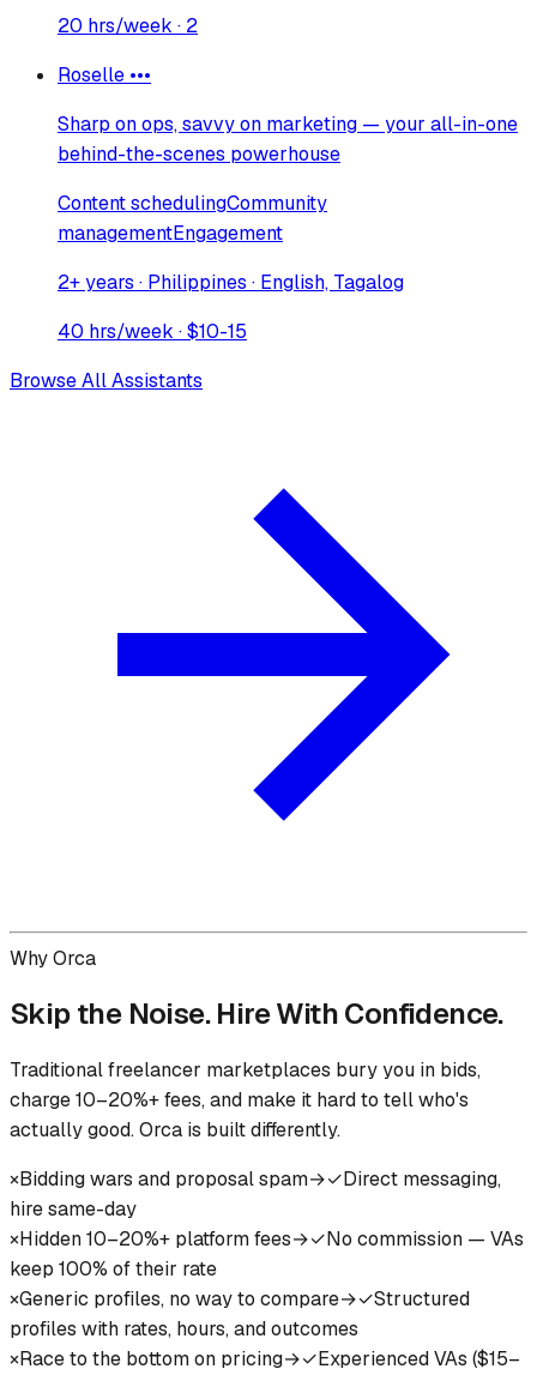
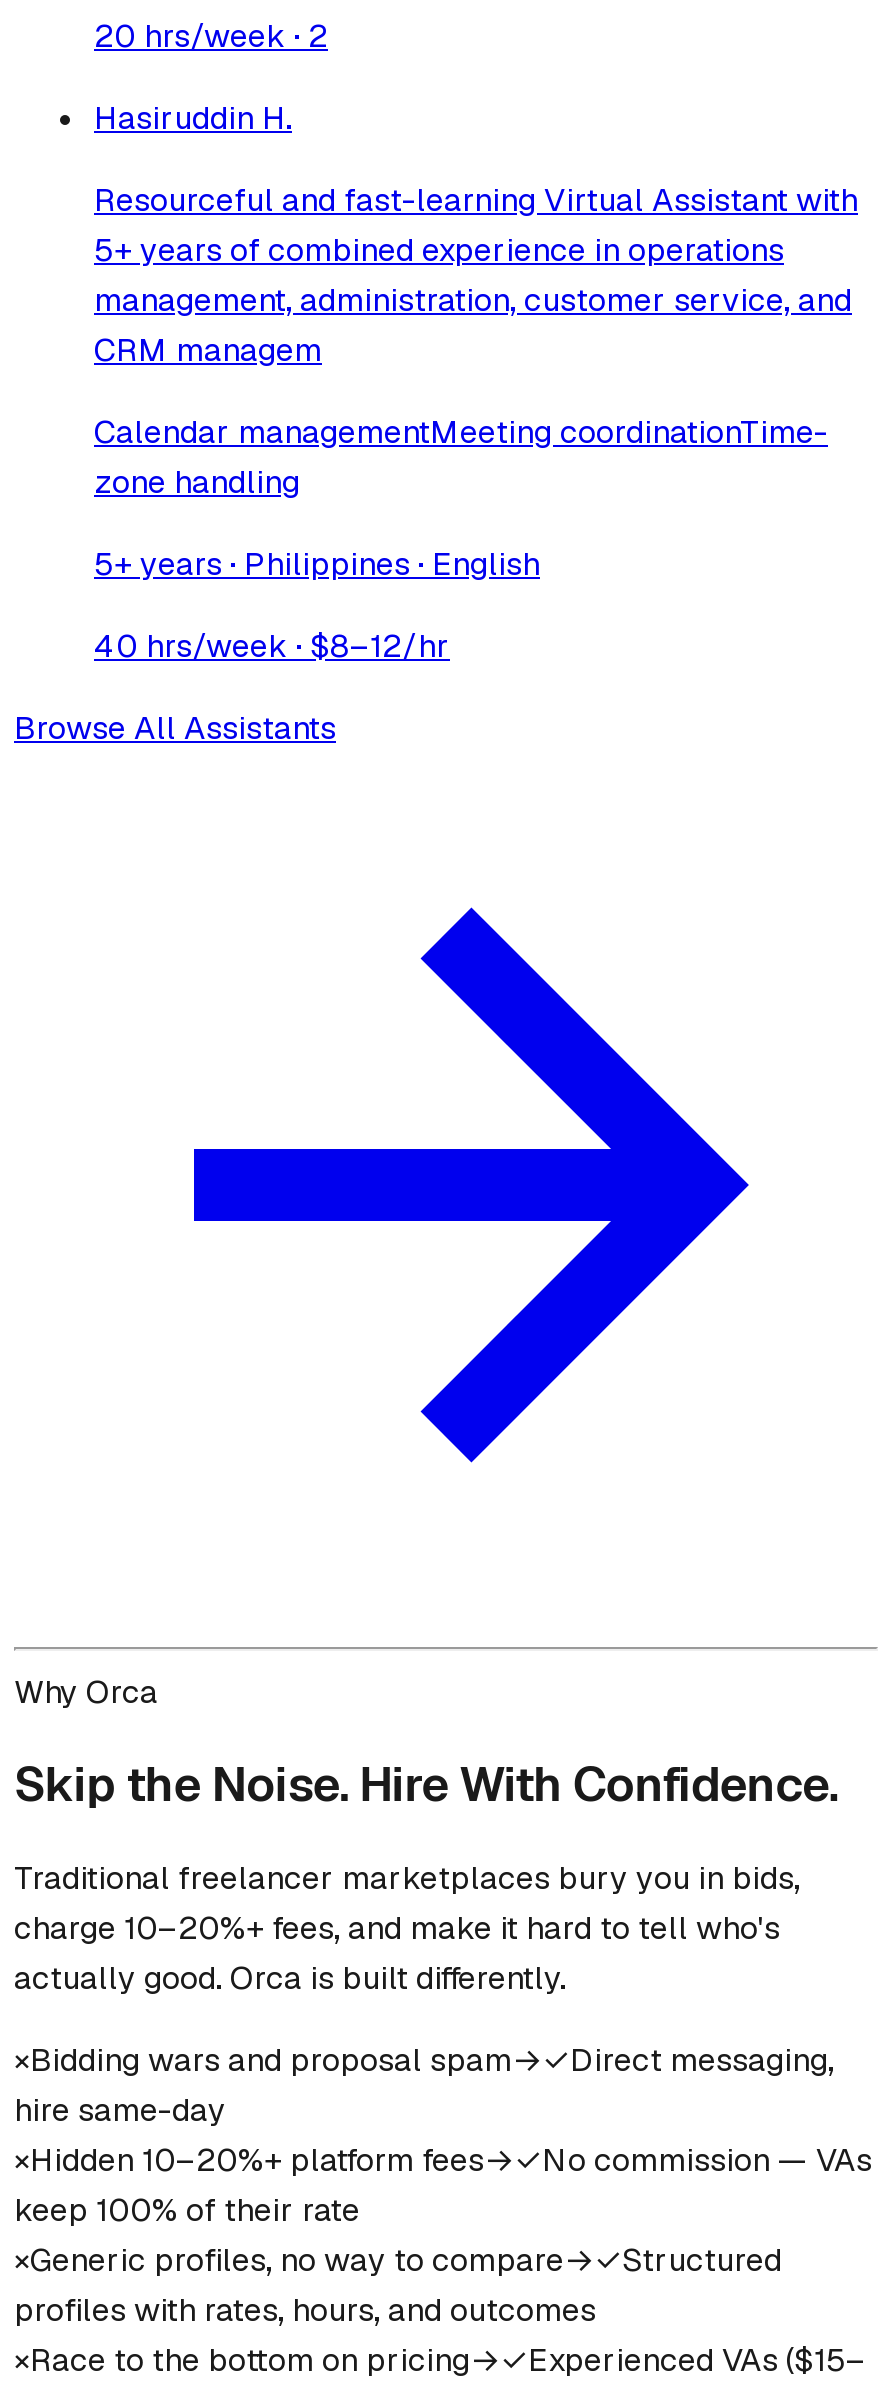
- Roselle •••
+ Hasiruddin H.

- Sharp on ops, savvy on marketing — your all-in-one
- behind-the-scenes powerhouse
+ Resourceful and fast-learning Virtual Assistant with
+ 5+ years of combined experience in operations
+ management, administration, customer service, and
+ CRM managem

- Content schedulingCommunity
- managementEngagement
+ Calendar managementMeeting coordinationTime-
+ zone handling

- 2+ years · Philippines · English, Tagalog
+ 5+ years · Philippines · English

- 40 hrs/week · $10-15
+ 40 hrs/week · $8–12/hr
